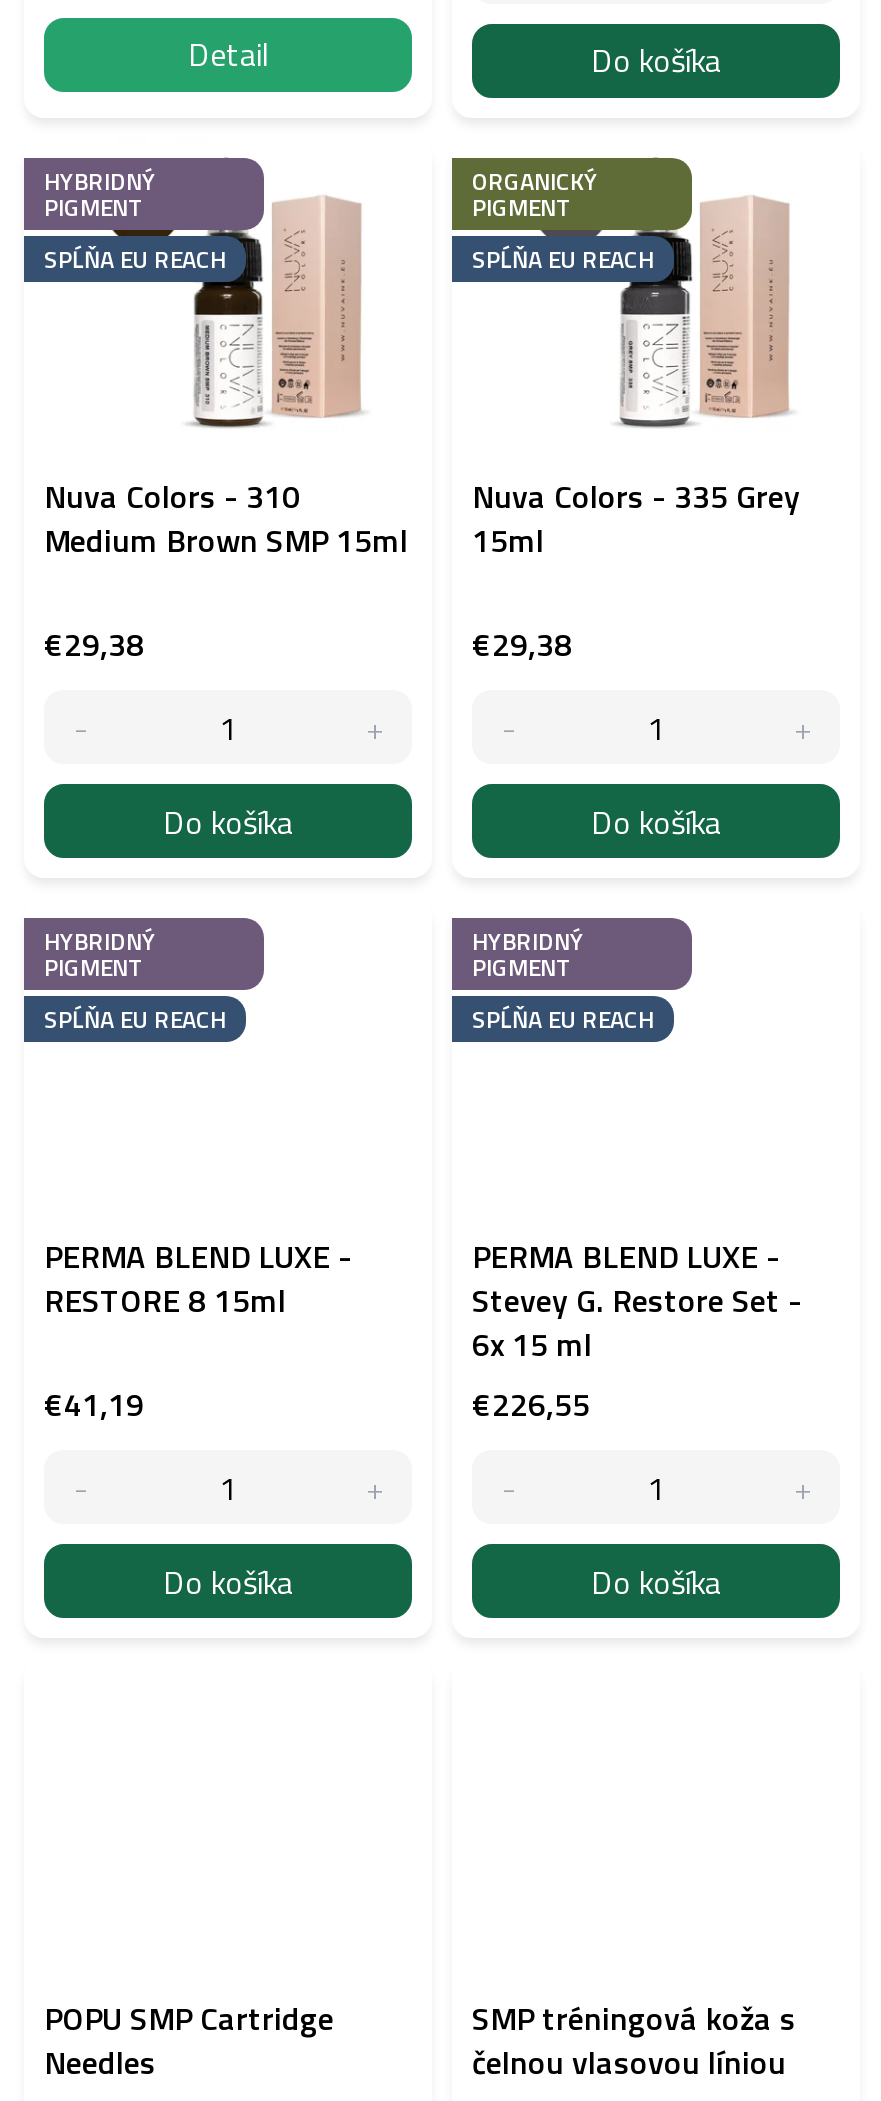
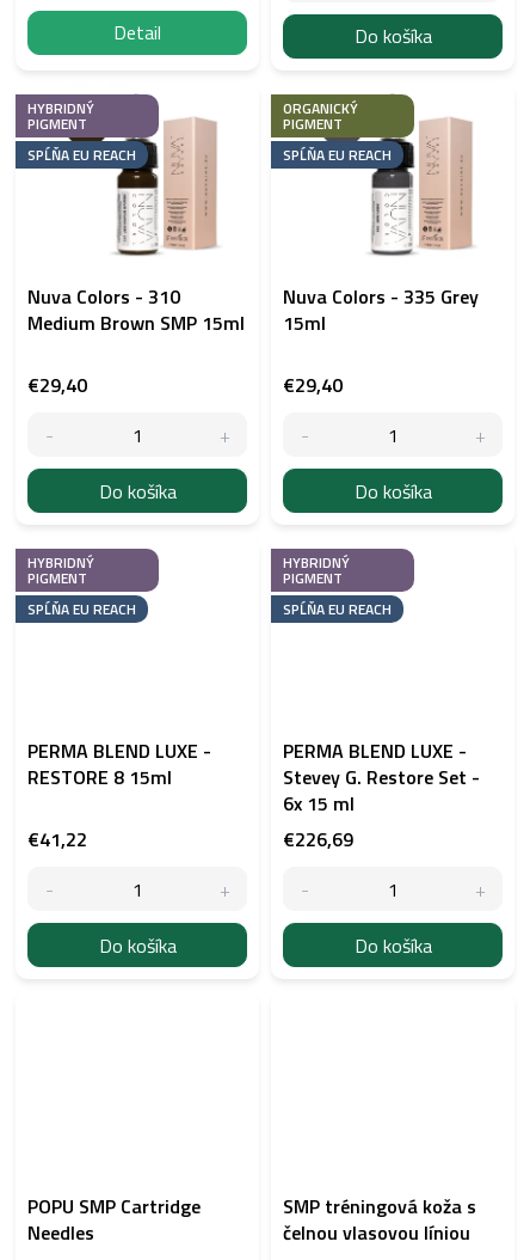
- €29,38
+ €29,40

- €29,38
+ €29,40

- €41,19
+ €41,22

- €226,55
+ €226,69
